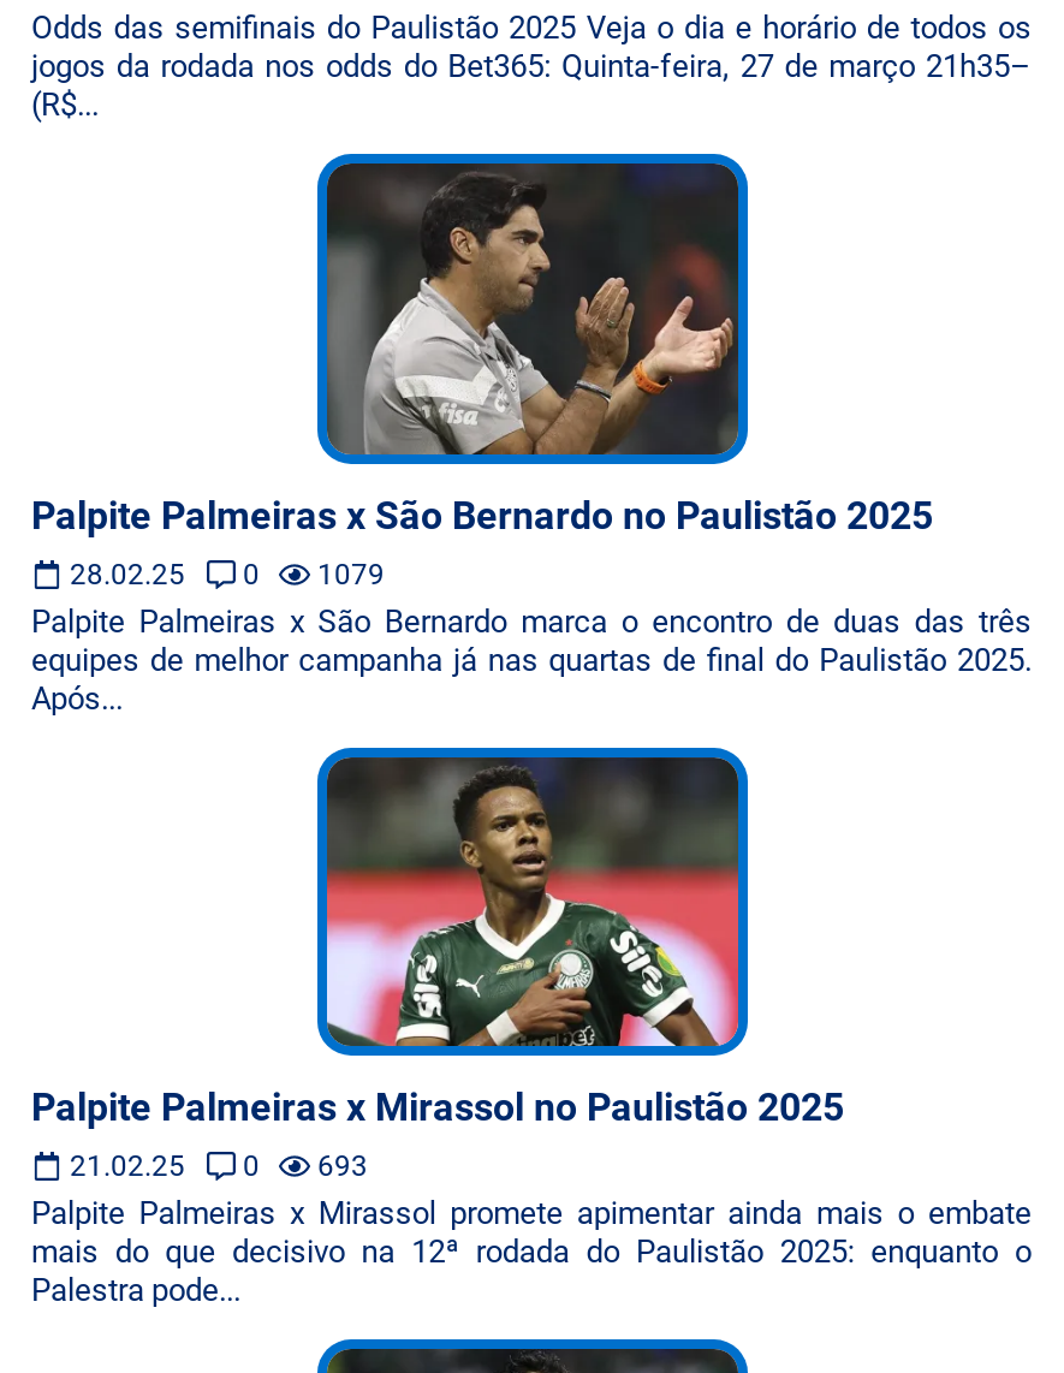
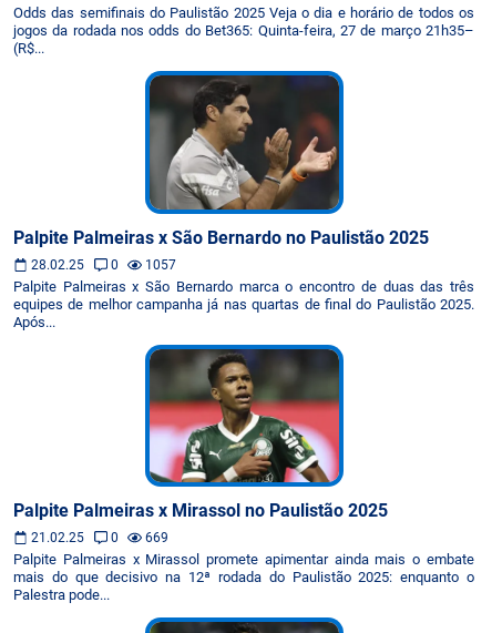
- 28.02.25 0 1079
+ 28.02.25 0 1057

- 21.02.25 0 693
+ 21.02.25 0 669
